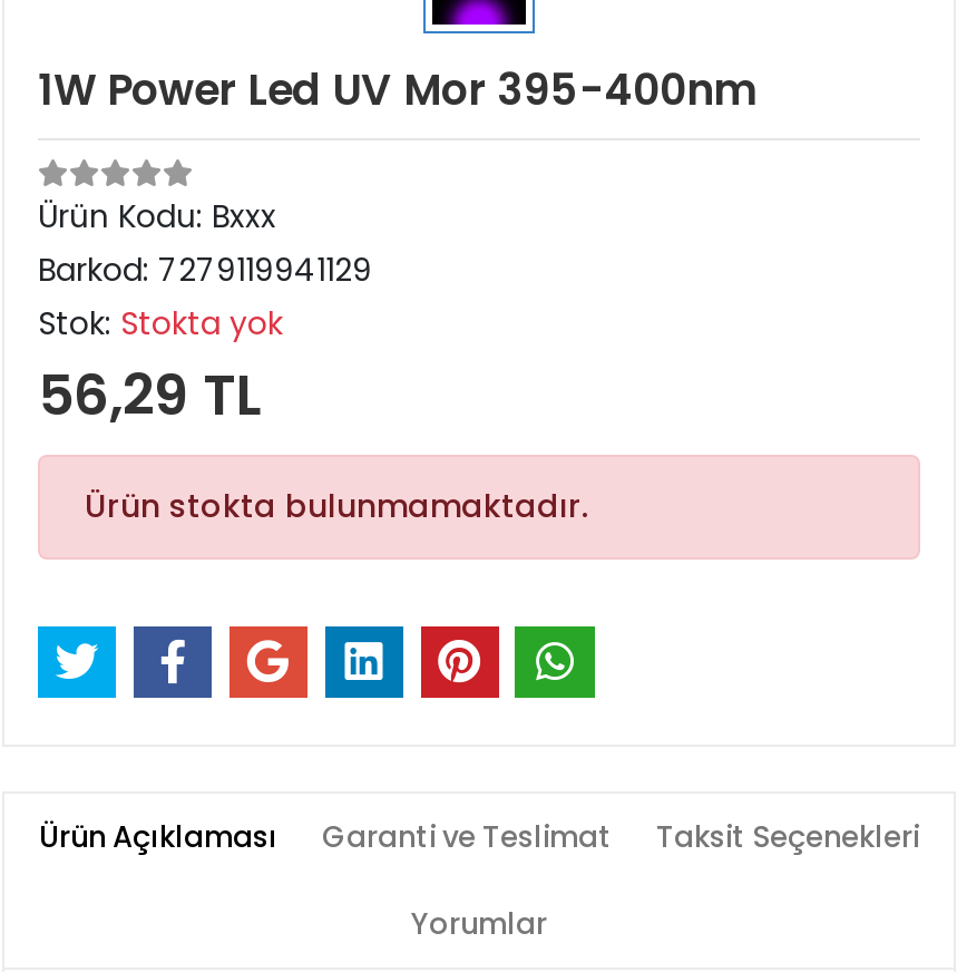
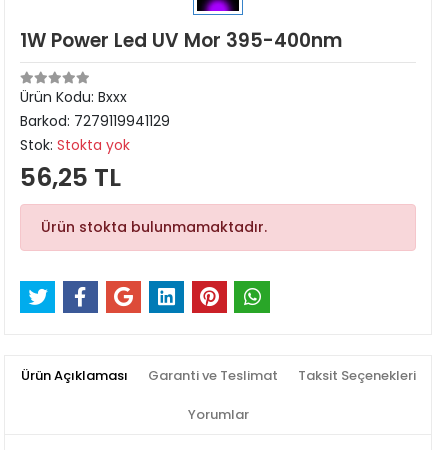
- 56,29 TL
+ 56,25 TL
